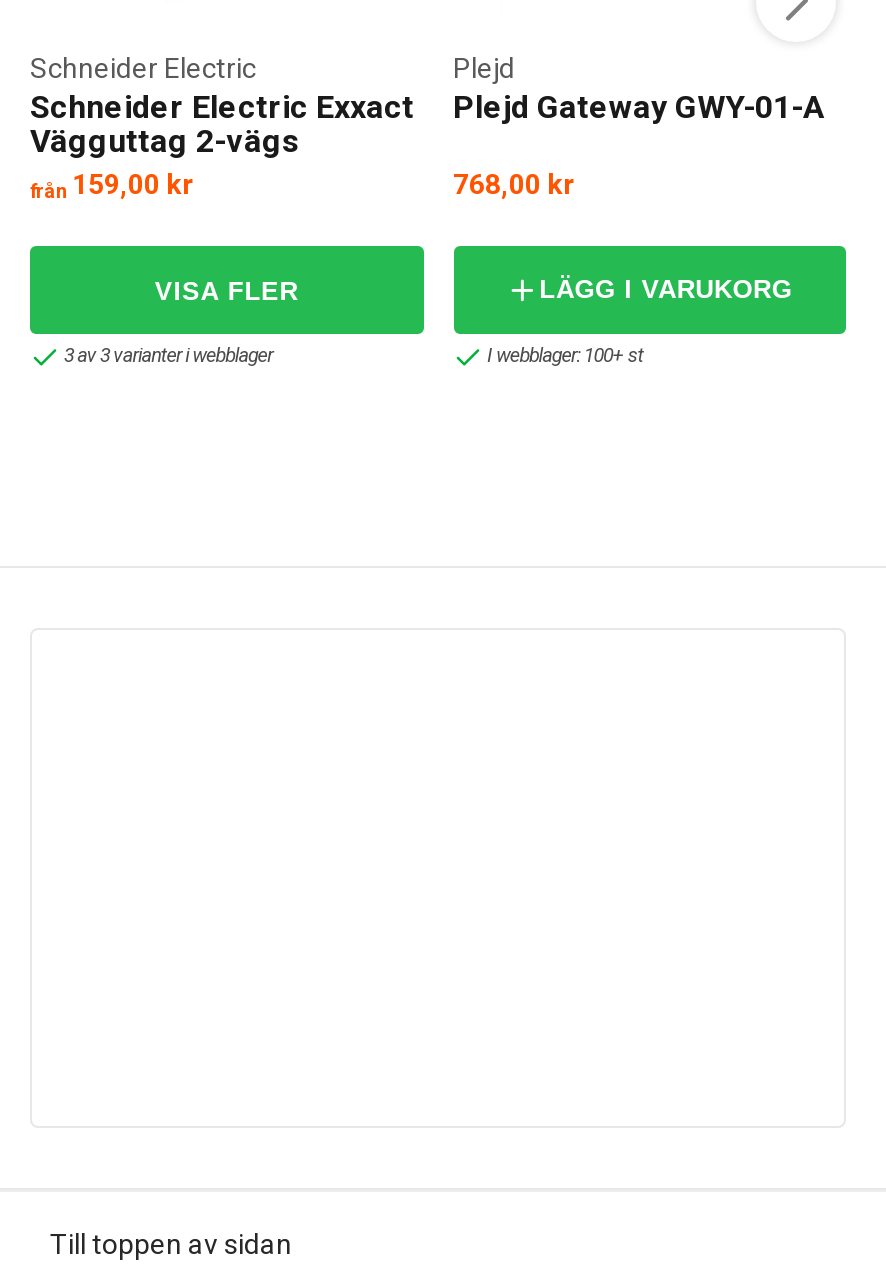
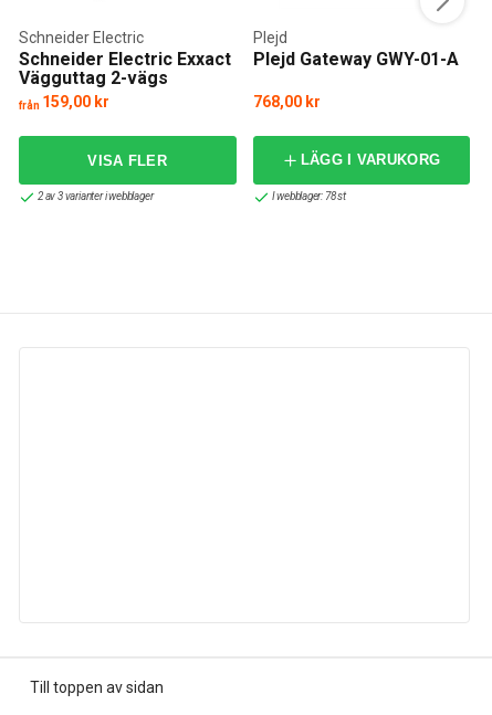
- 3 av 3 varianter i webblager
+ 2 av 3 varianter i webblager

- I webblager: 100+ st
+ I webblager: 78 st
